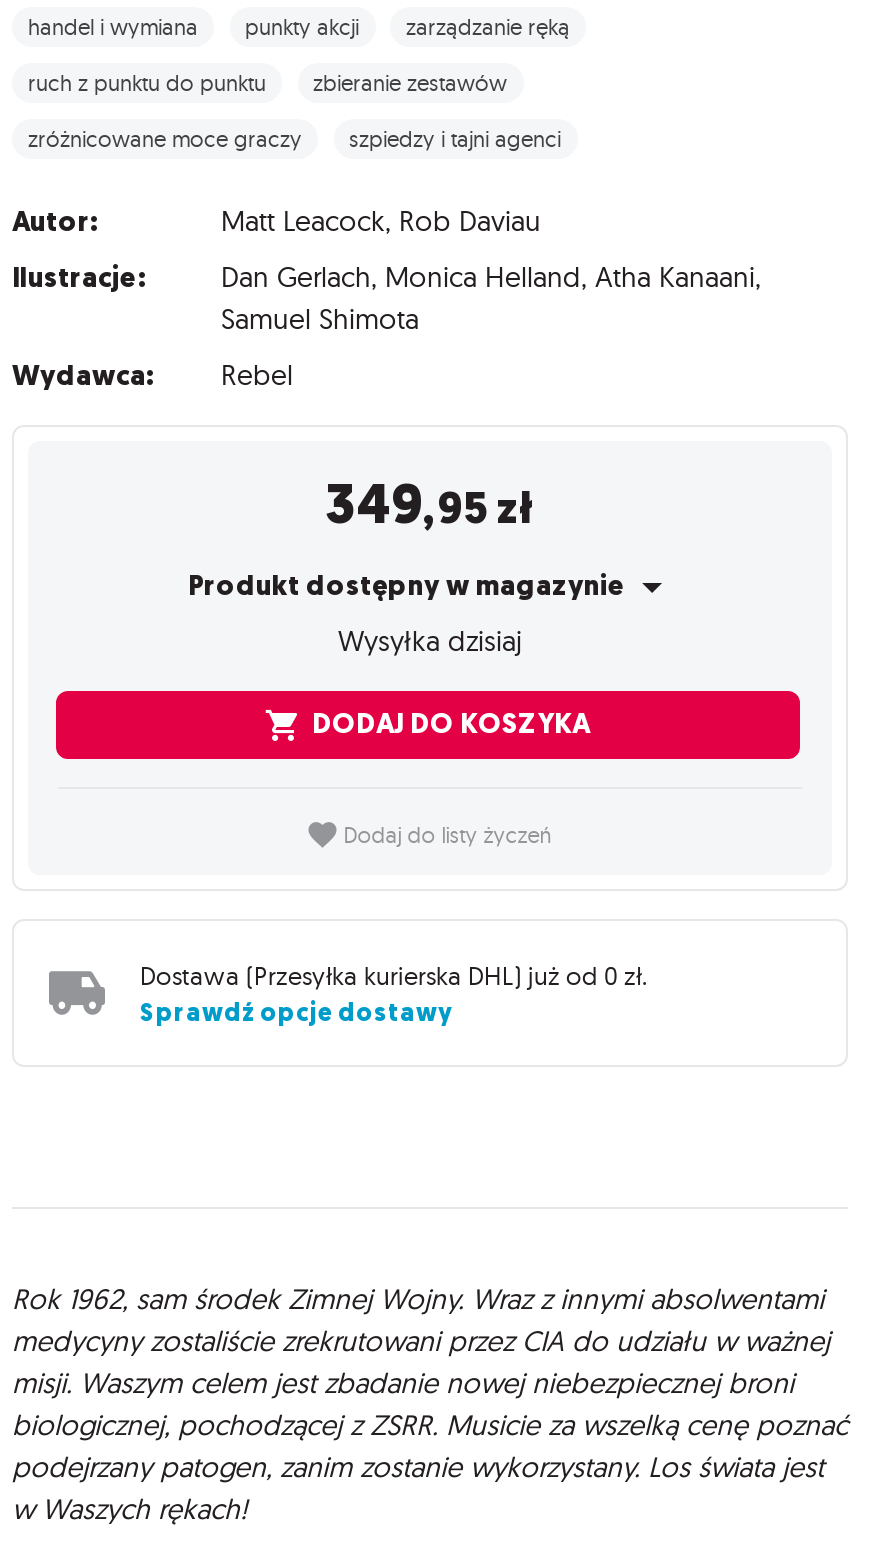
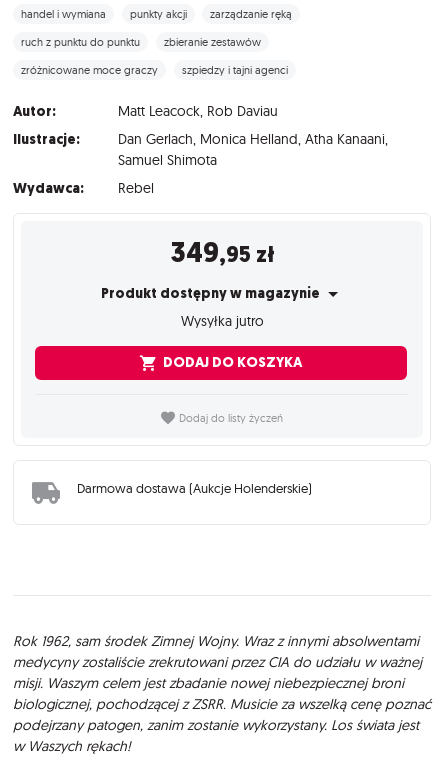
- Wysyłka dzisiaj
+ Wysyłka jutro

- Dostawa (Przesyłka kurierska DHL) już od 0 zł.
- Sprawdź opcje dostawy
+ Darmowa dostawa (Aukcje Holenderskie)
